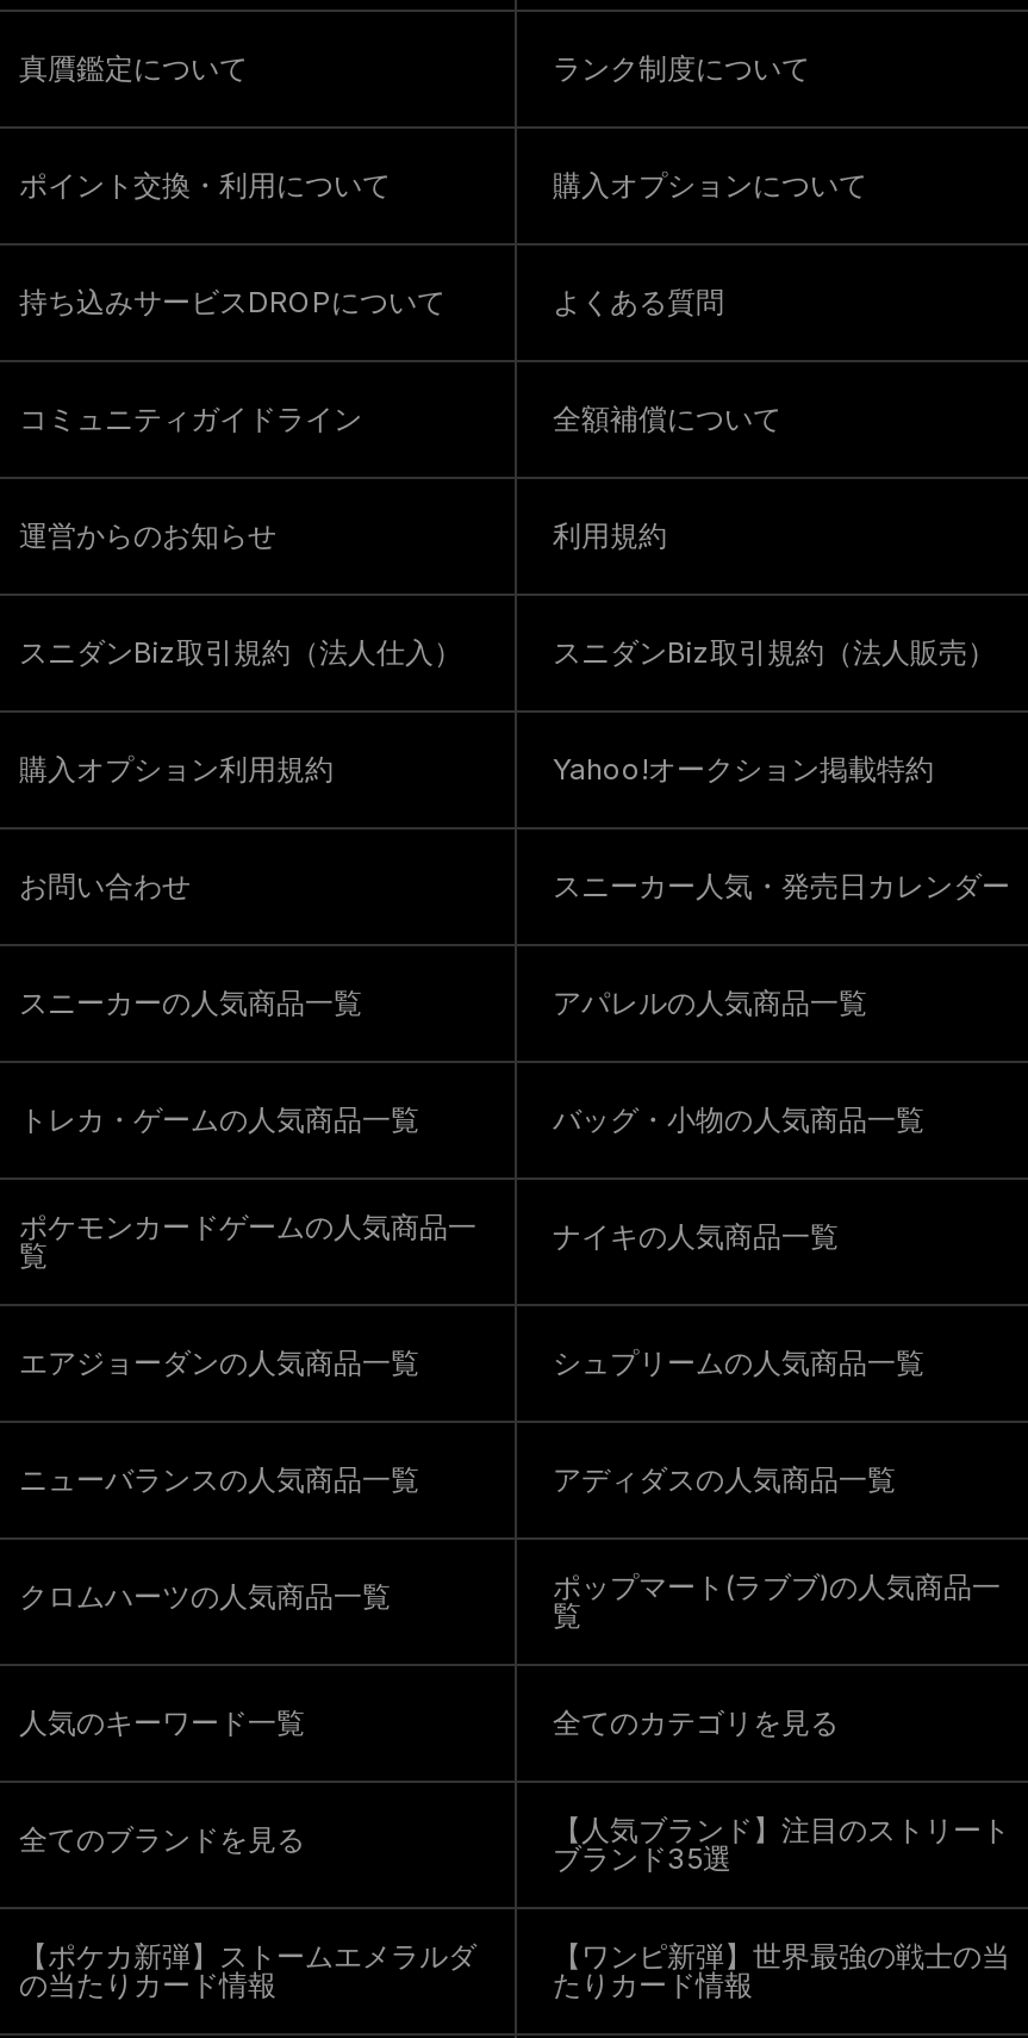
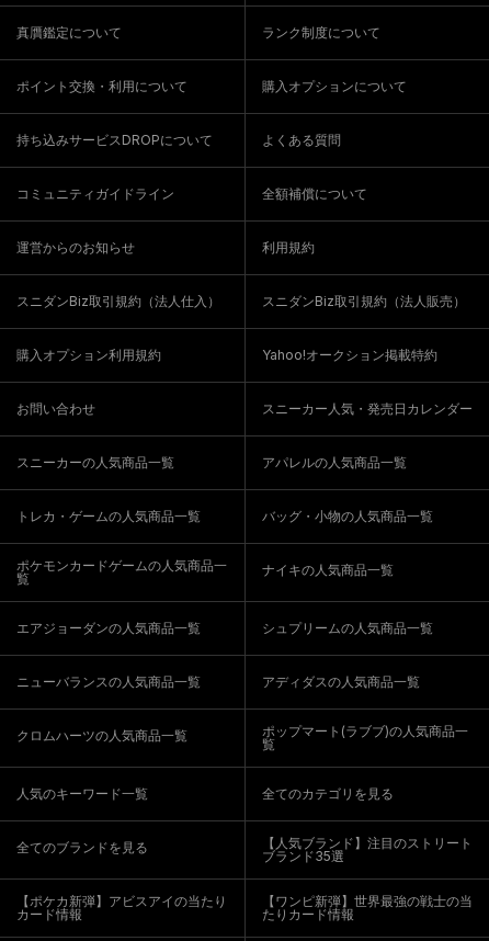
- 【ポケカ新弾】ストームエメラルダ
- の当たりカード情報
+ 【ポケカ新弾】アビスアイの当たり
+ カード情報
